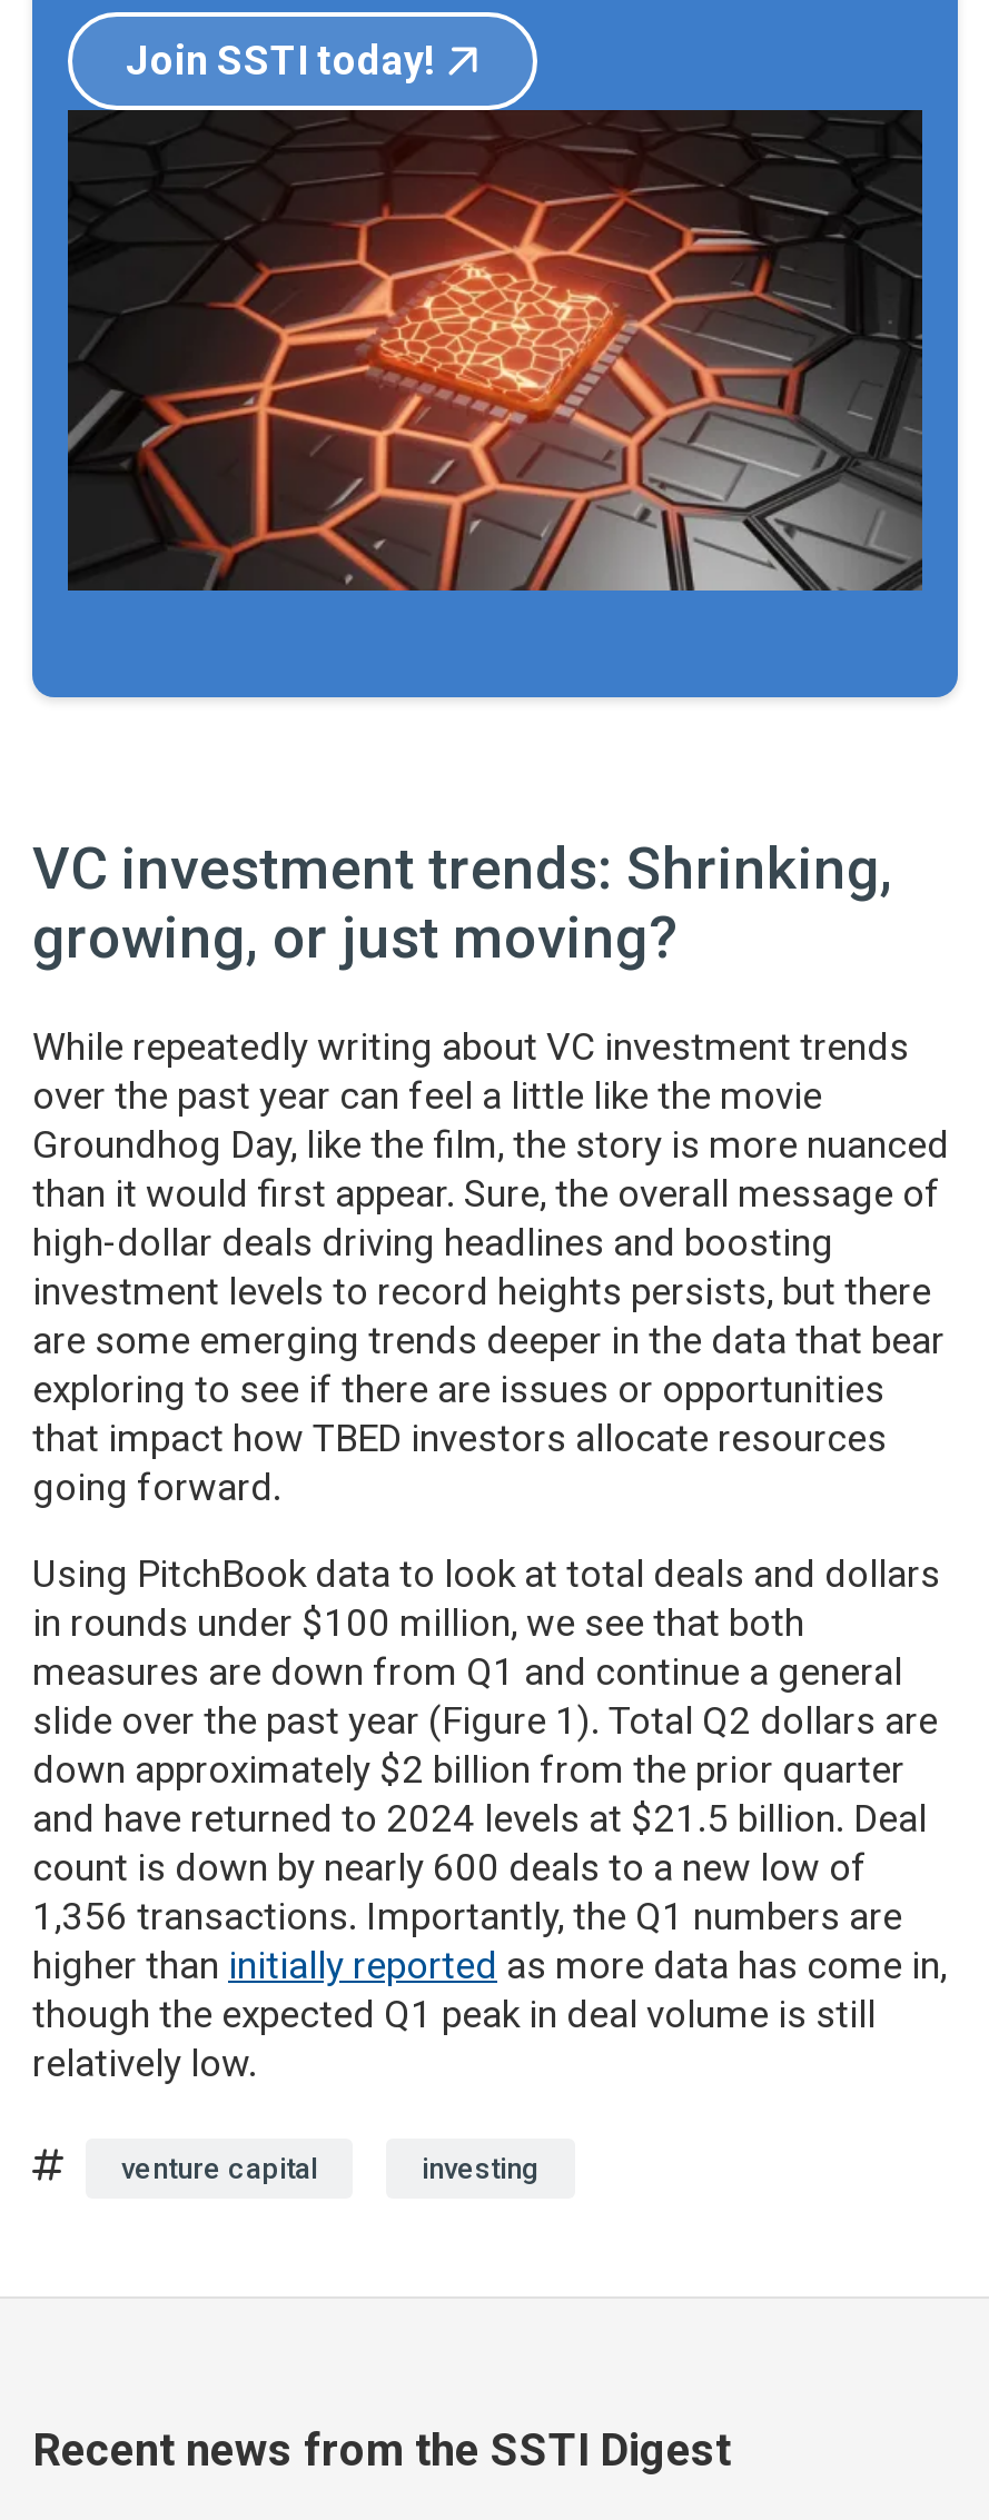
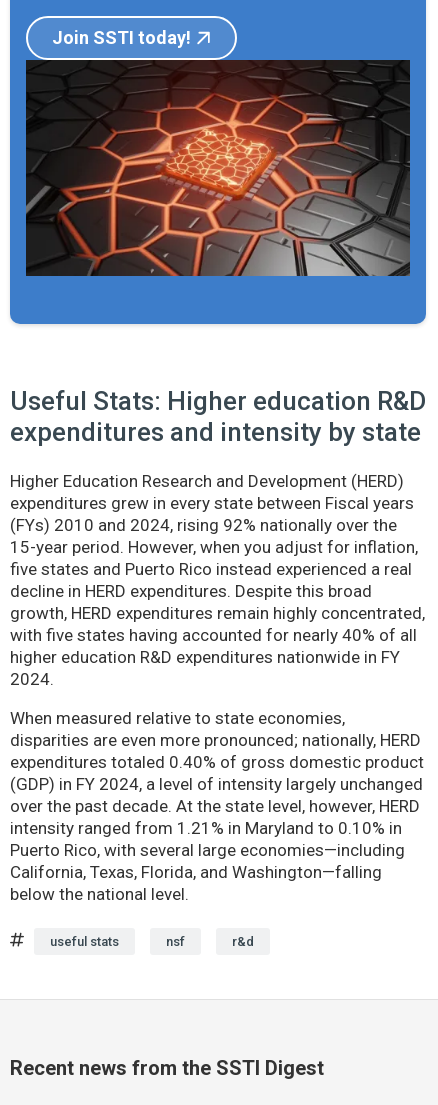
- VC investment trends: Shrinking,
- growing, or just moving?
+ Useful Stats: Higher education R&D
+ expenditures and intensity by state

- While repeatedly writing about VC investment trends
- over the past year can feel a little like the movie
- Groundhog Day, like the film, the story is more nuanced
- than it would first appear. Sure, the overall message of
- high-dollar deals driving headlines and boosting
- investment levels to record heights persists, but there
- are some emerging trends deeper in the data that bear
- exploring to see if there are issues or opportunities
- that impact how TBED investors allocate resources
- going forward.
+ Higher Education Research and Development (HERD)
+ expenditures grew in every state between Fiscal years
+ (FYs) 2010 and 2024, rising 92% nationally over the
+ 15-year period. However, when you adjust for inflation,
+ five states and Puerto Rico instead experienced a real
+ decline in HERD expenditures. Despite this broad
+ growth, HERD expenditures remain highly concentrated,
+ with five states having accounted for nearly 40% of all
+ higher education R&D expenditures nationwide in FY
+ 2024.

- Using PitchBook data to look at total deals and dollars
- in rounds under $100 million, we see that both
- measures are down from Q1 and continue a general
- slide over the past year (Figure 1). Total Q2 dollars are
- down approximately $2 billion from the prior quarter
- and have returned to 2024 levels at $21.5 billion. Deal
- count is down by nearly 600 deals to a new low of
- 1,356 transactions. Importantly, the Q1 numbers are
- higher than initially reported as more data has come in,
- though the expected Q1 peak in deal volume is still
- relatively low.
+ When measured relative to state economies,
+ disparities are even more pronounced; nationally, HERD
+ expenditures totaled 0.40% of gross domestic product
+ (GDP) in FY 2024, a level of intensity largely unchanged
+ over the past decade. At the state level, however, HERD
+ intensity ranged from 1.21% in Maryland to 0.10% in
+ Puerto Rico, with several large economies—including
+ California, Texas, Florida, and Washington—falling
+ below the national level.

- venture capital
- investing
+ useful stats
+ nsf
+ r&d
